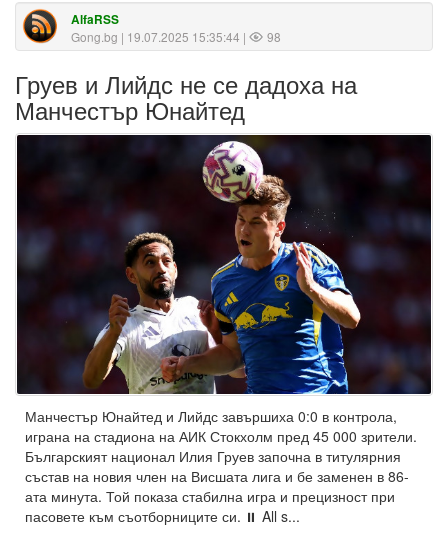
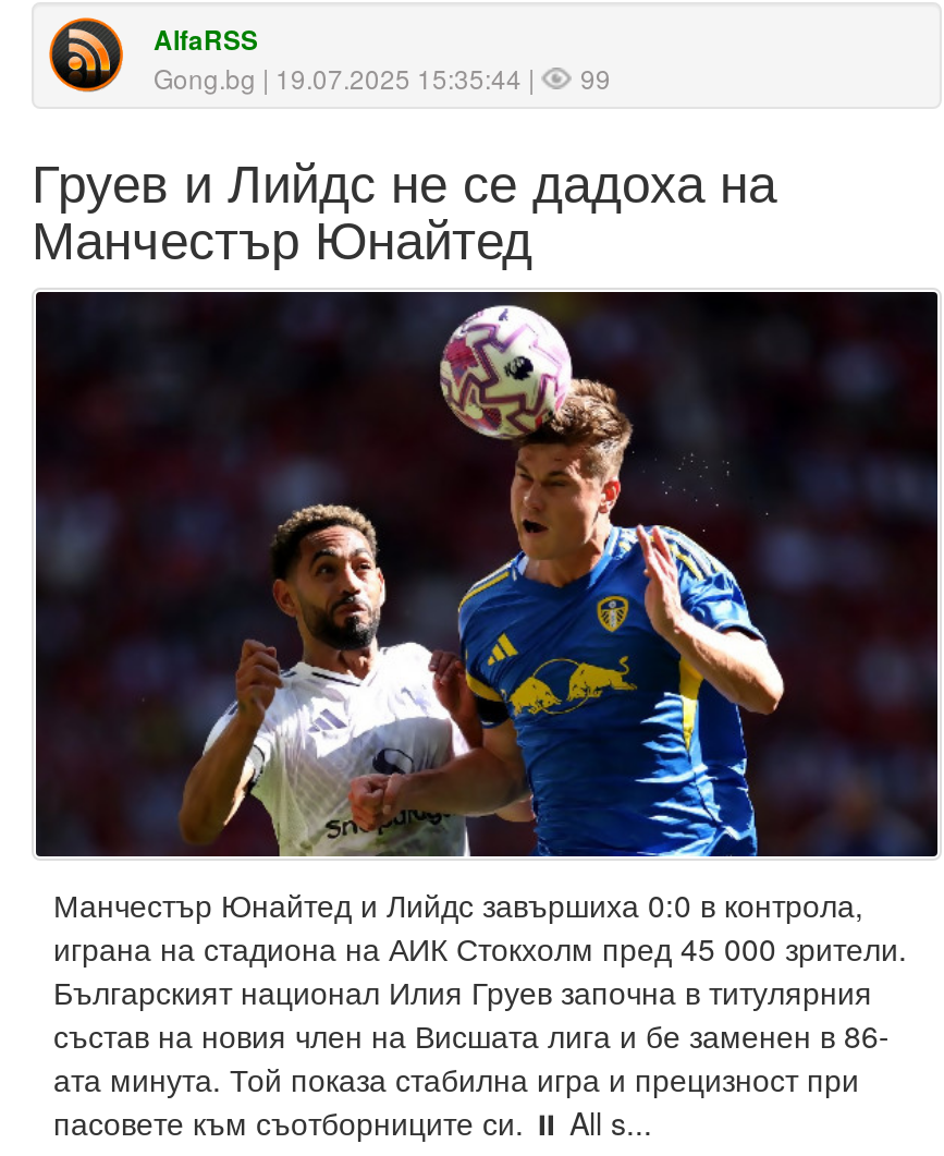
- 98
+ 99
